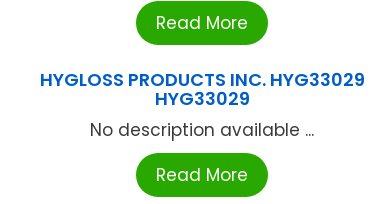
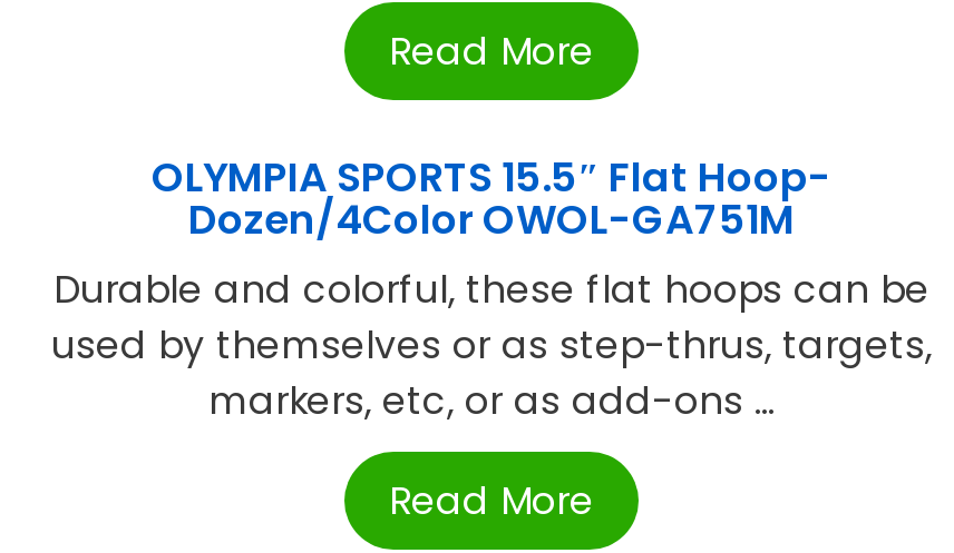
- HYGLOSS PRODUCTS INC. HYG33029
- HYG33029
- No description available ...
+ OLYMPIA SPORTS 15.5″ Flat Hoop-
+ Dozen/4Color OWOL-GA751M
+ Durable and colorful, these flat hoops can be
+ used by themselves or as step-thrus, targets,
+ markers, etc, or as add-ons ...
